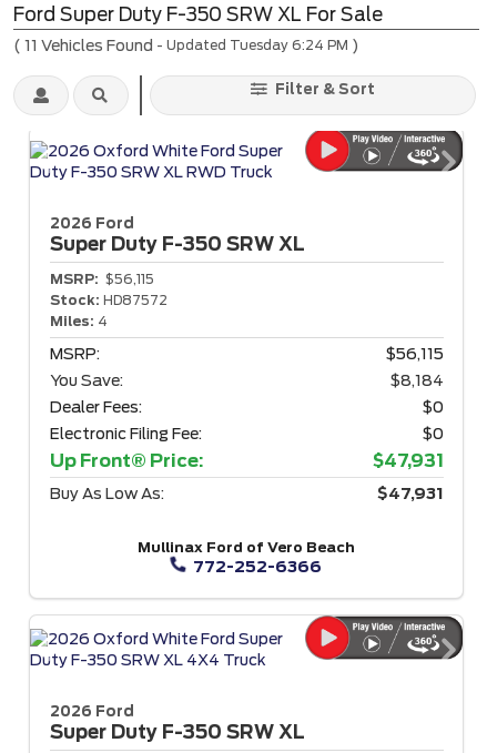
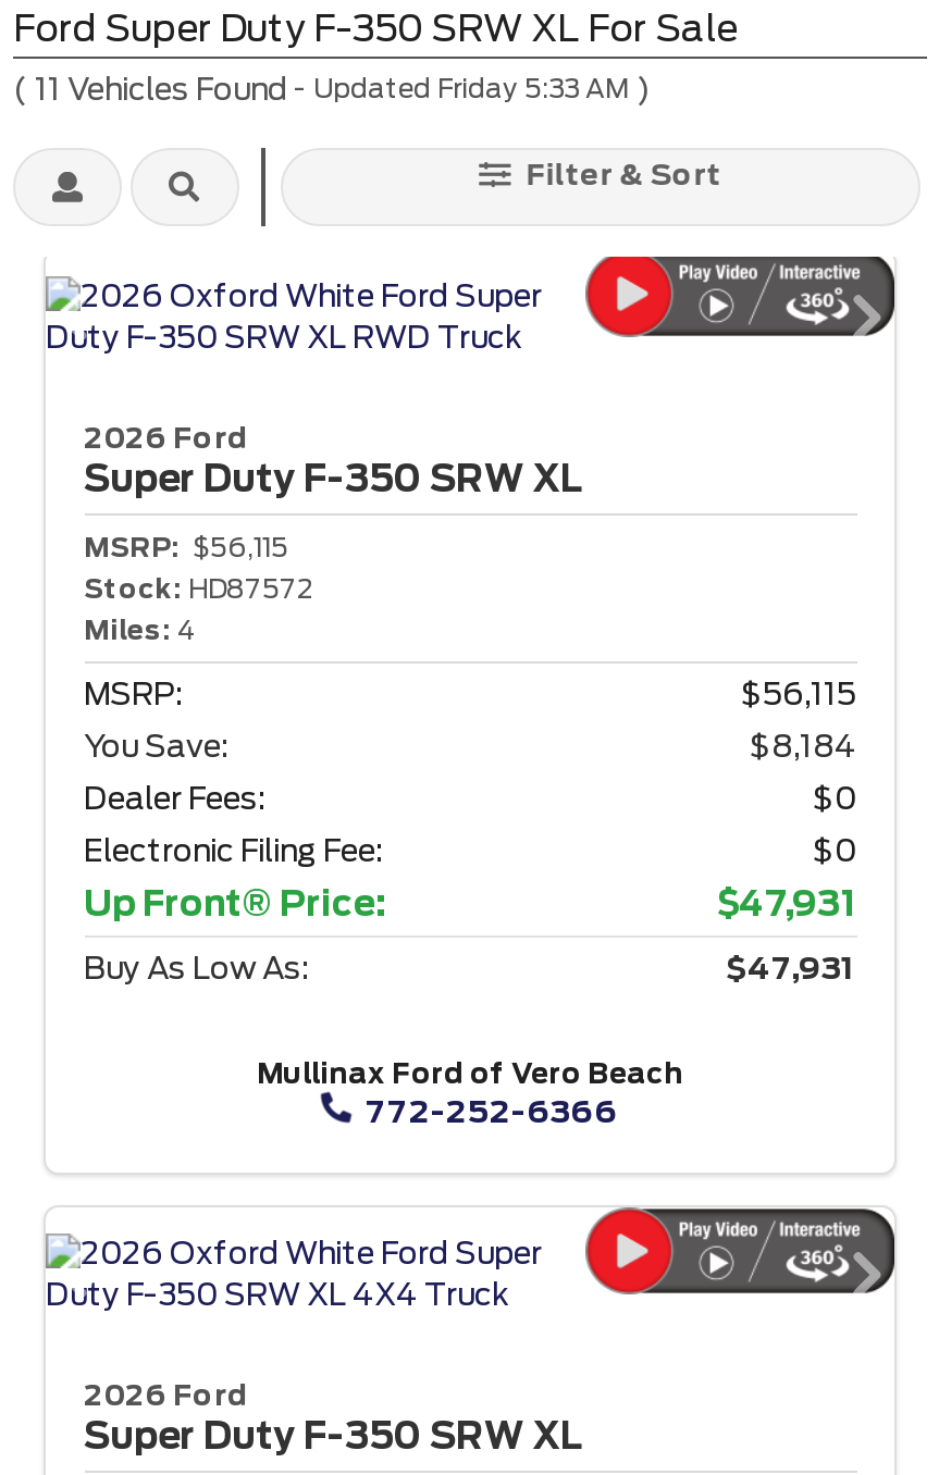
- (11 Vehicles Found - Updated Tuesday 6:24 PM)
+ (11 Vehicles Found - Updated Friday 5:33 AM)
